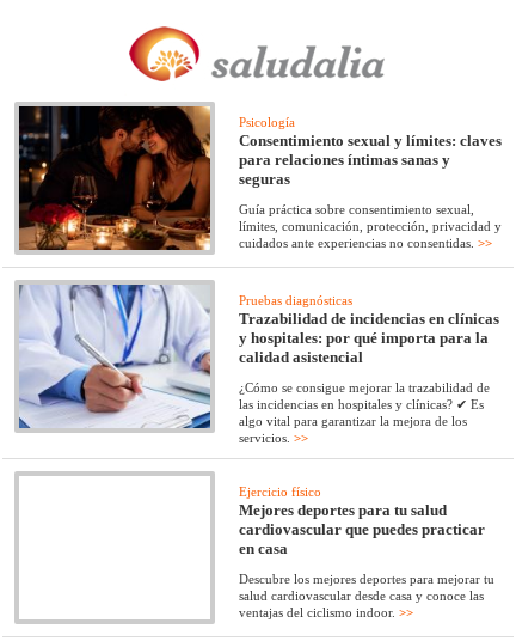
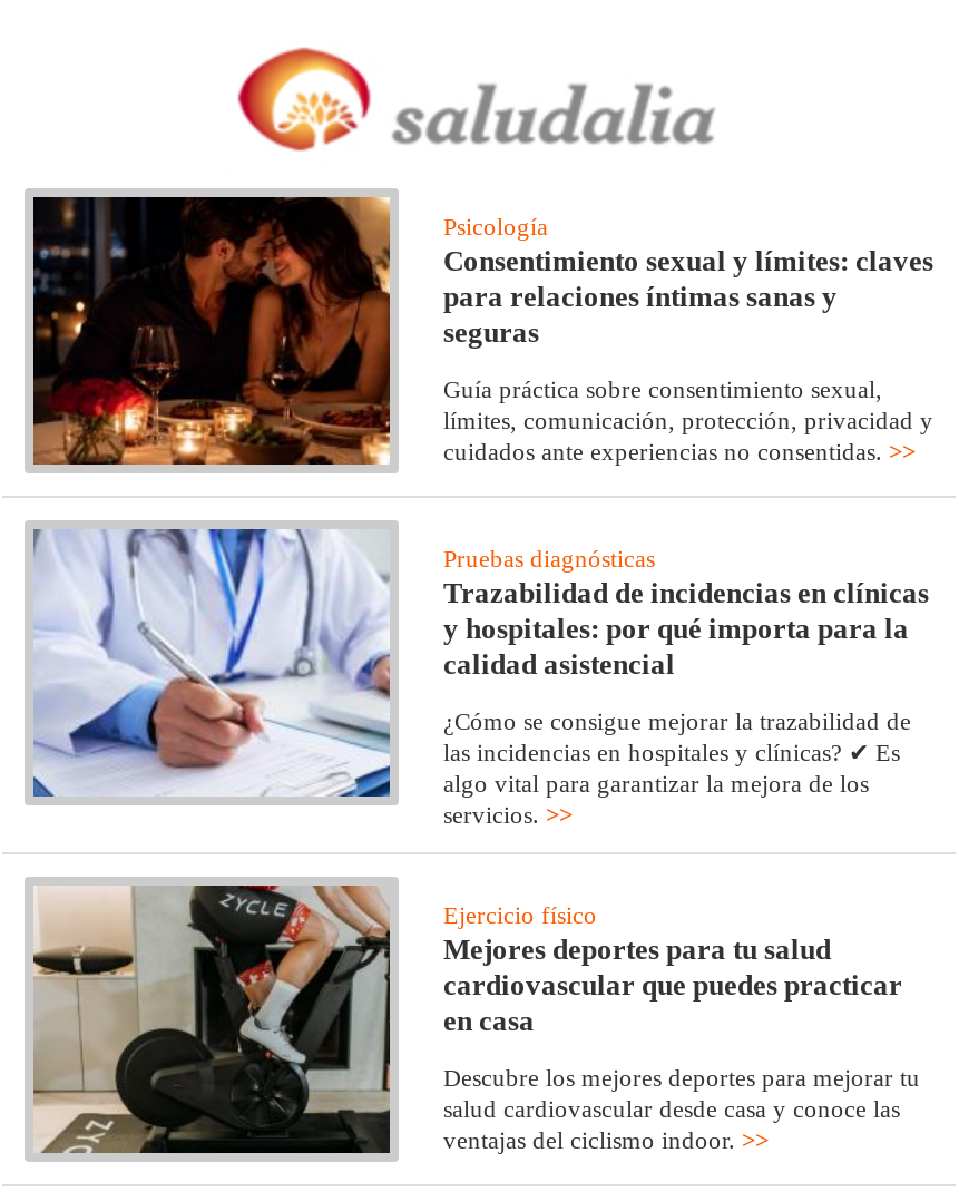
+ [image]
